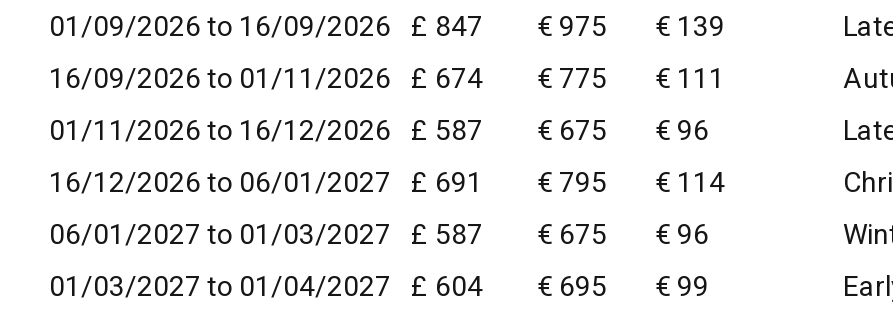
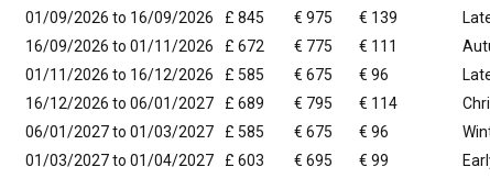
- 01/09/2026 to 16/09/2026 £ 847 € 975 € 139
+ 01/09/2026 to 16/09/2026 £ 845 € 975 € 139

- 16/09/2026 to 01/11/2026 £ 674 € 775 € 111
+ 16/09/2026 to 01/11/2026 £ 672 € 775 € 111

- 01/11/2026 to 16/12/2026 £ 587 € 675 € 96
+ 01/11/2026 to 16/12/2026 £ 585 € 675 € 96

- 16/12/2026 to 06/01/2027 £ 691 € 795 € 114
+ 16/12/2026 to 06/01/2027 £ 689 € 795 € 114

- 06/01/2027 to 01/03/2027 £ 587 € 675 € 96
+ 06/01/2027 to 01/03/2027 £ 585 € 675 € 96

- 01/03/2027 to 01/04/2027 £ 604 € 695 € 99
+ 01/03/2027 to 01/04/2027 £ 603 € 695 € 99
